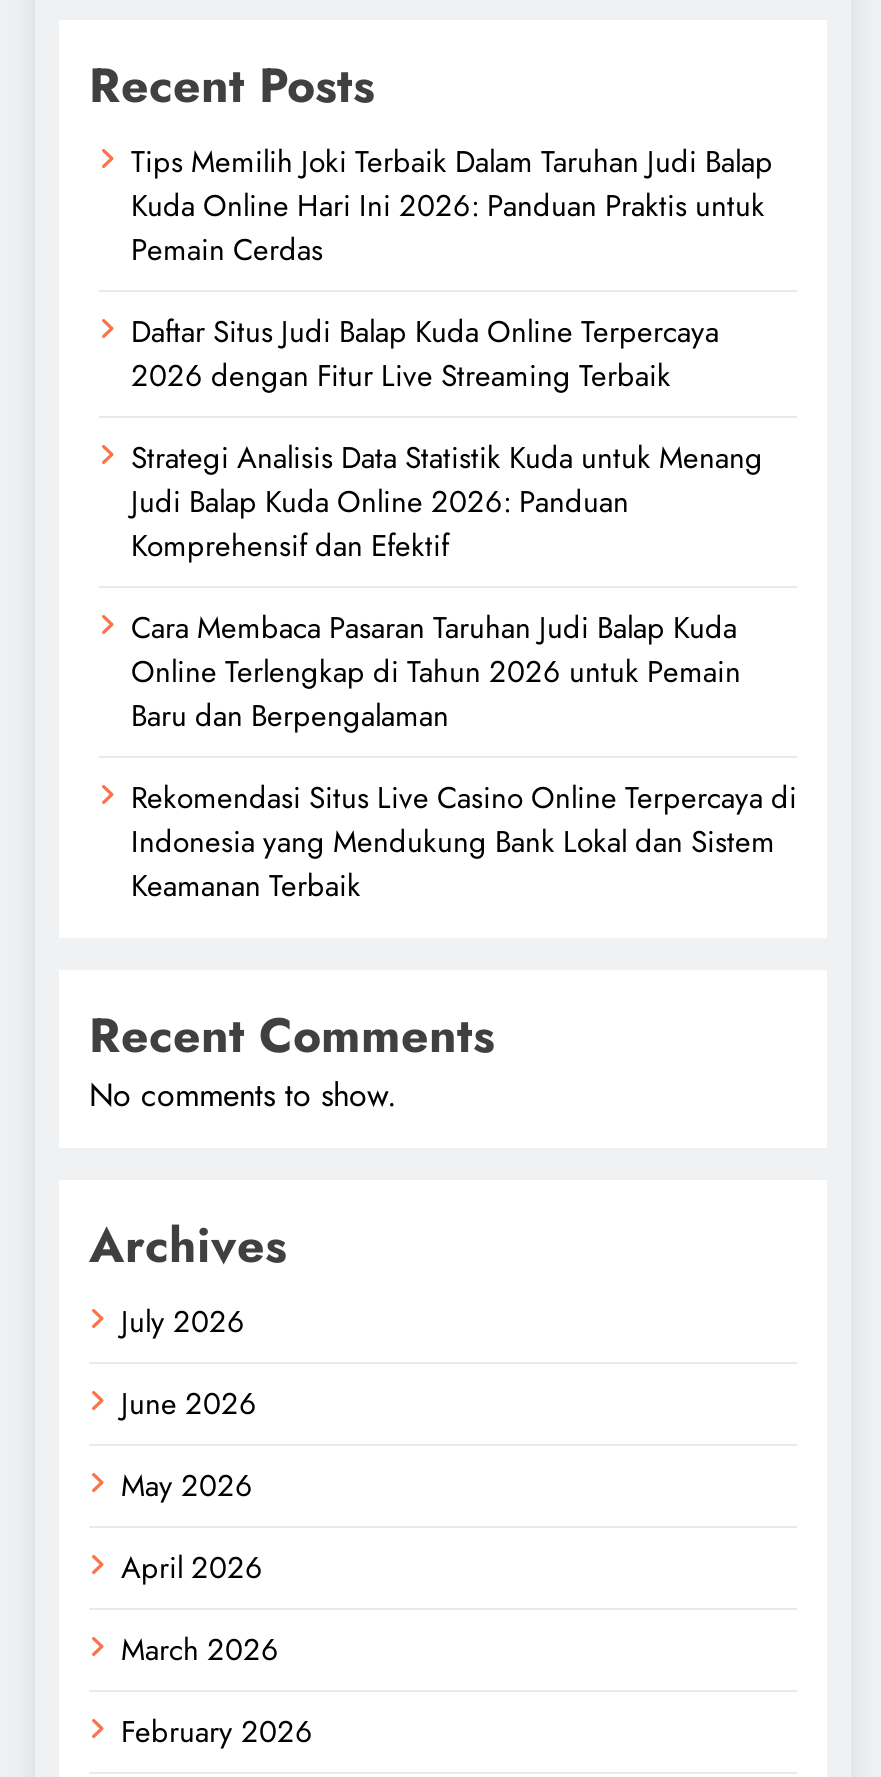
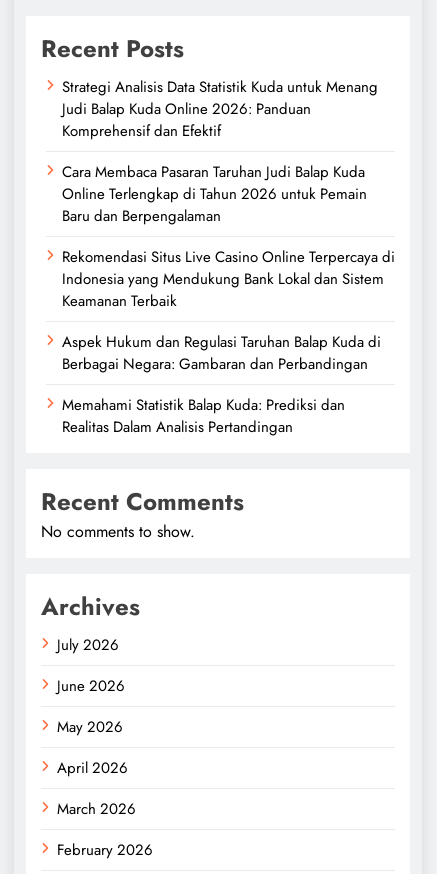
- Tips Memilih Joki Terbaik Dalam Taruhan Judi Balap
- Kuda Online Hari Ini 2026: Panduan Praktis untuk
- Pemain Cerdas
- Daftar Situs Judi Balap Kuda Online Terpercaya
- 2026 dengan Fitur Live Streaming Terbaik

moved up: Strategi Analisis Data Statistik Kuda untuk Menang | Judi Balap Kuda Online 2026: Panduan | Komprehensif dan Efektif | ... | Indonesia yang Mendukung Bank Lokal dan Sistem | Keamanan Terbaik

+ Aspek Hukum dan Regulasi Taruhan Balap Kuda di
+ Berbagai Negara: Gambaran dan Perbandingan
+ Memahami Statistik Balap Kuda: Prediksi dan
+ Realitas Dalam Analisis Pertandingan
